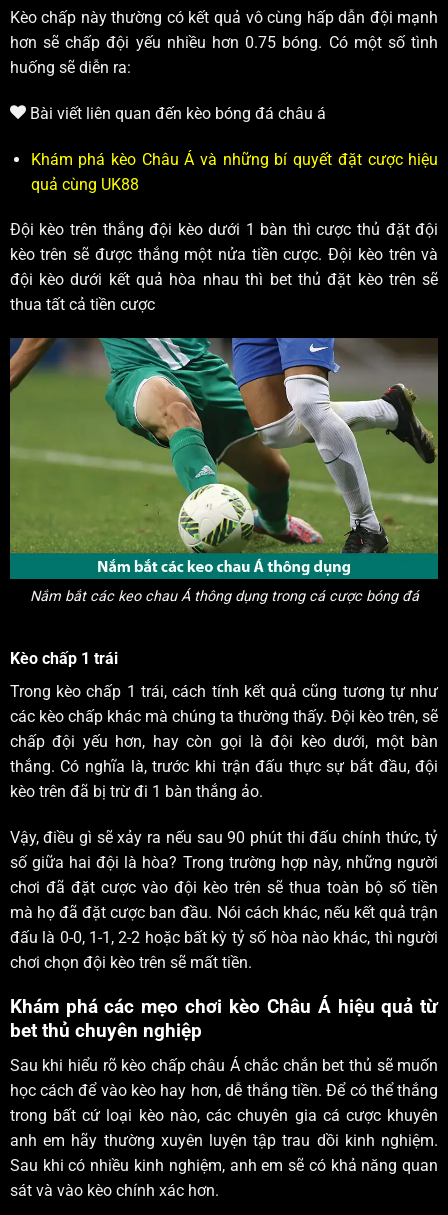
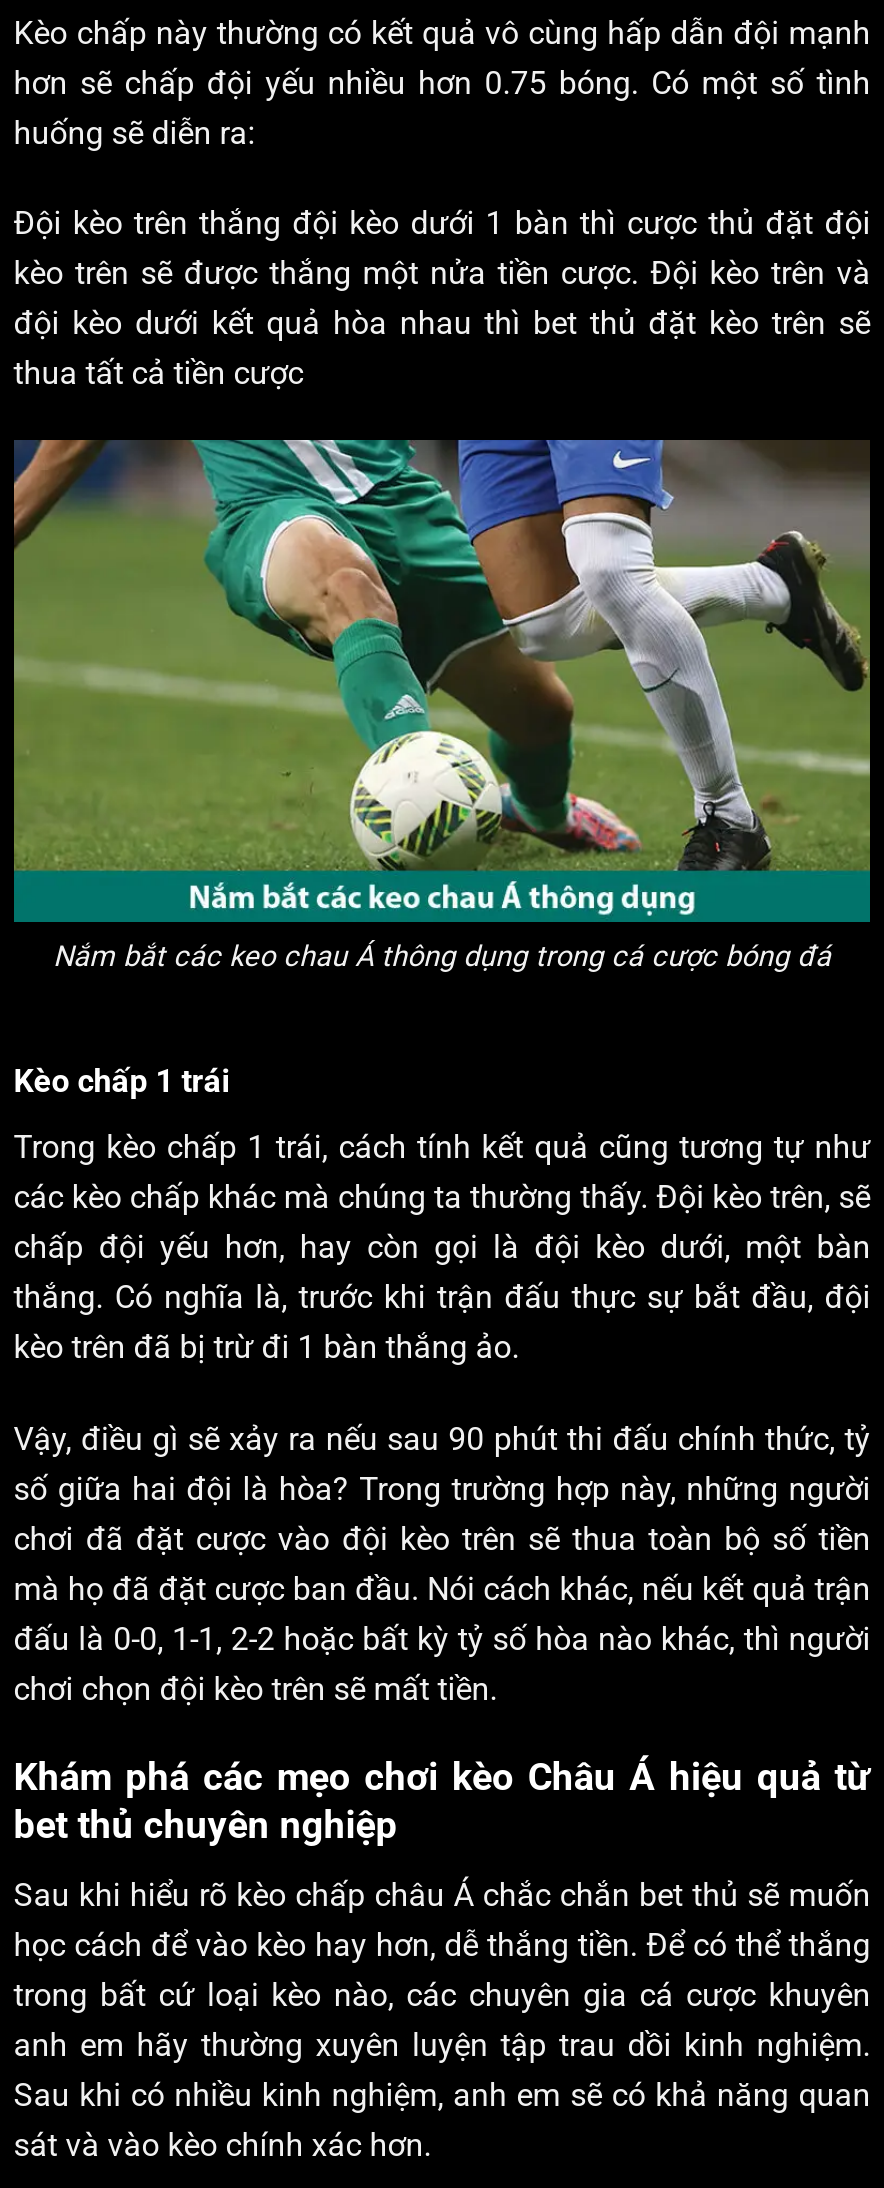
- Bài viết liên quan đến kèo bóng đá châu á
- Khám phá kèo Châu Á và những bí quyết đặt cược hiệu
- quả cùng UK88
